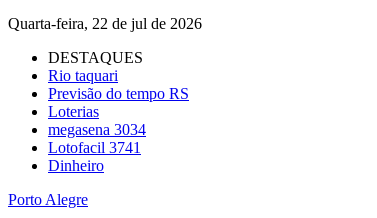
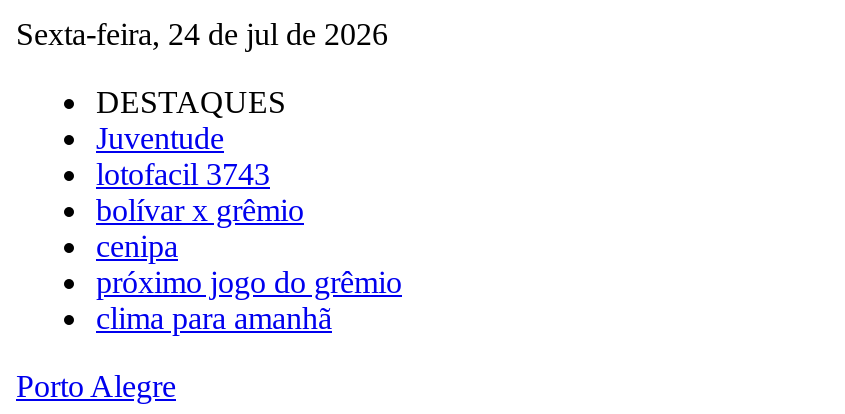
- Quarta-feira, 22 de jul de 2026
+ Sexta-feira, 24 de jul de 2026

- Rio taquari
- Previsão do tempo RS
- Loterias
- megasena 3034
- Lotofacil 3741
- Dinheiro
+ Juventude
+ lotofacil 3743
+ bolívar x grêmio
+ cenipa
+ próximo jogo do grêmio
+ clima para amanhã
